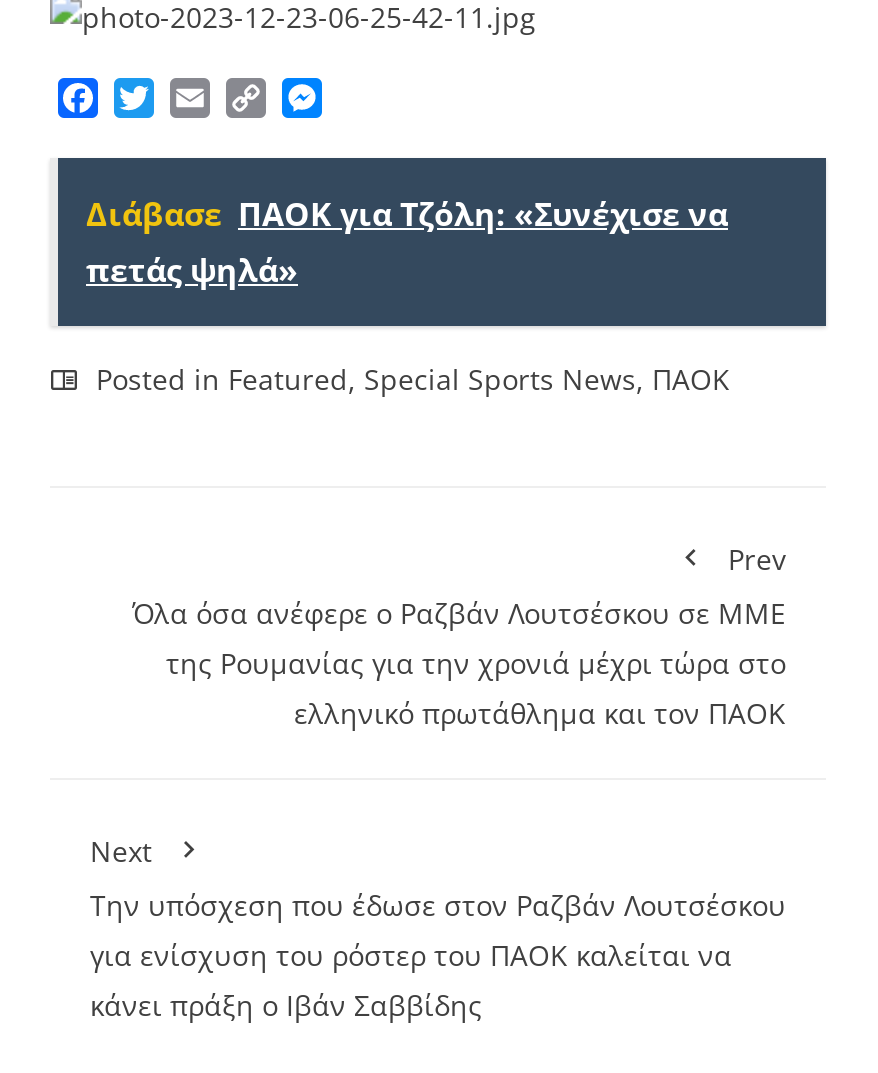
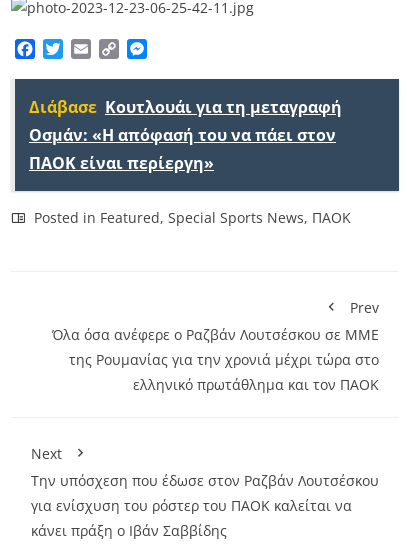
- Διάβασε ΠΑΟΚ για Τζόλη: «Συνέχισε να
- πετάς ψηλά»
+ Διάβασε Κουτλουάι για τη μεταγραφή
+ Οσμάν: «Η απόφασή του να πάει στον
+ ΠΑΟΚ είναι περίεργη»
